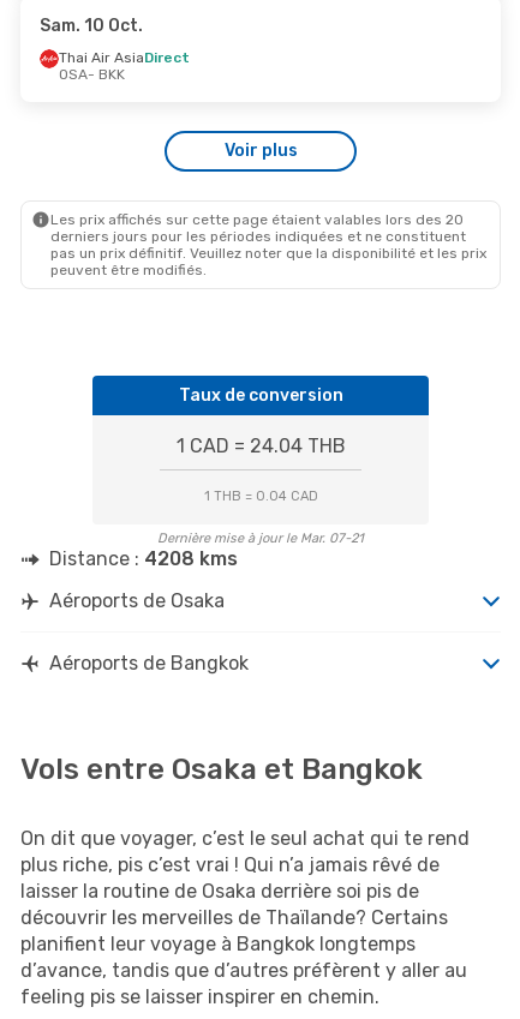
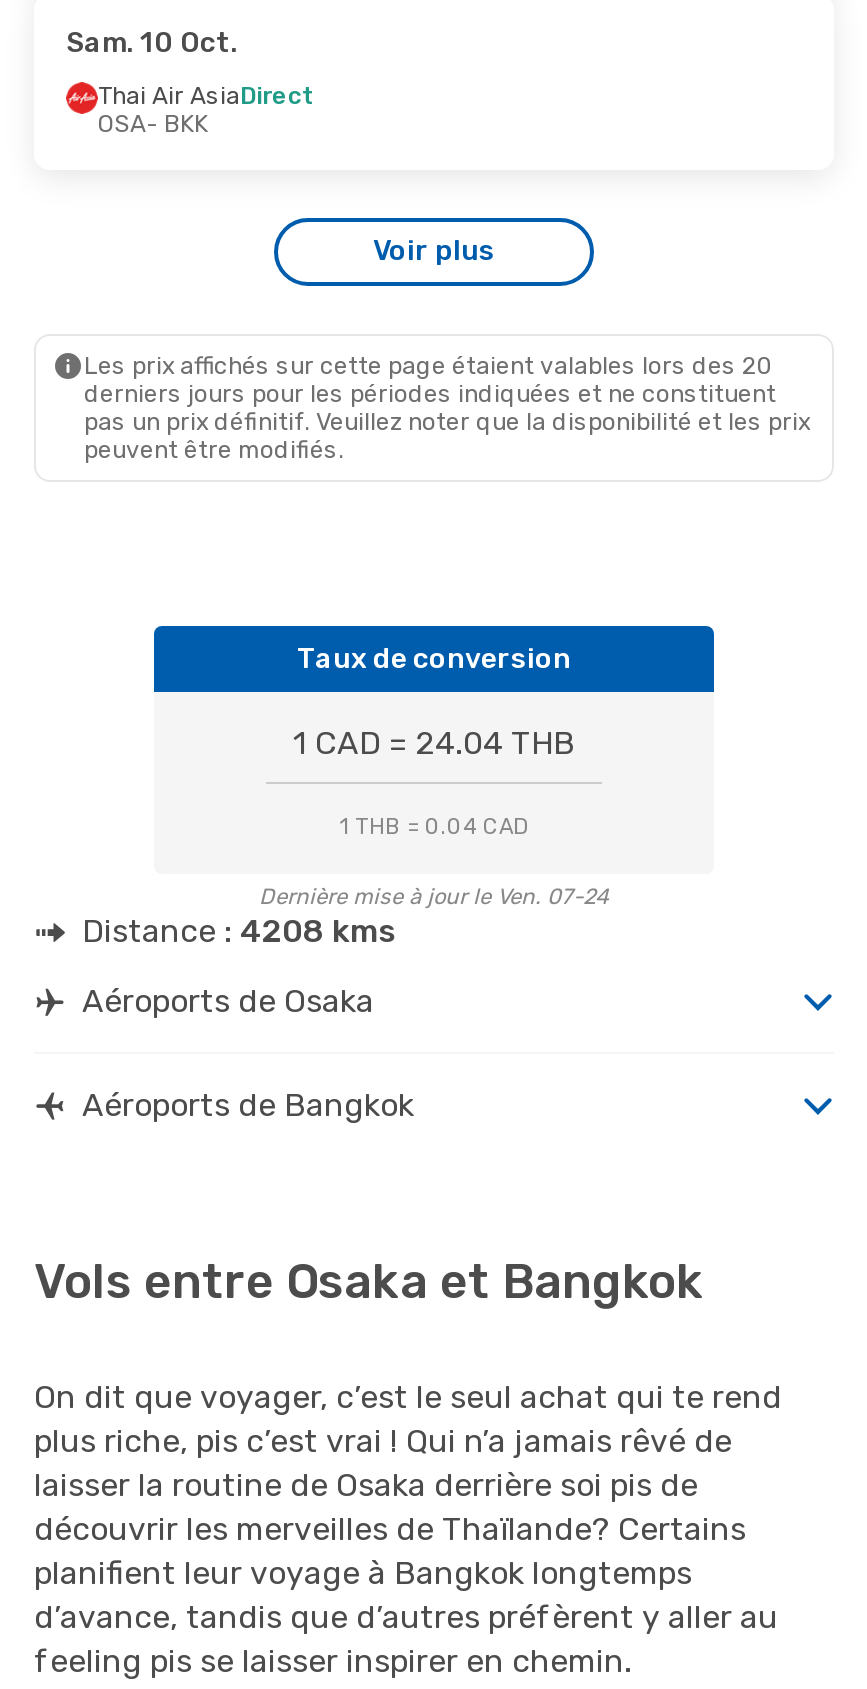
- Dernière mise à jour le Mar. 07-21
+ Dernière mise à jour le Ven. 07-24
